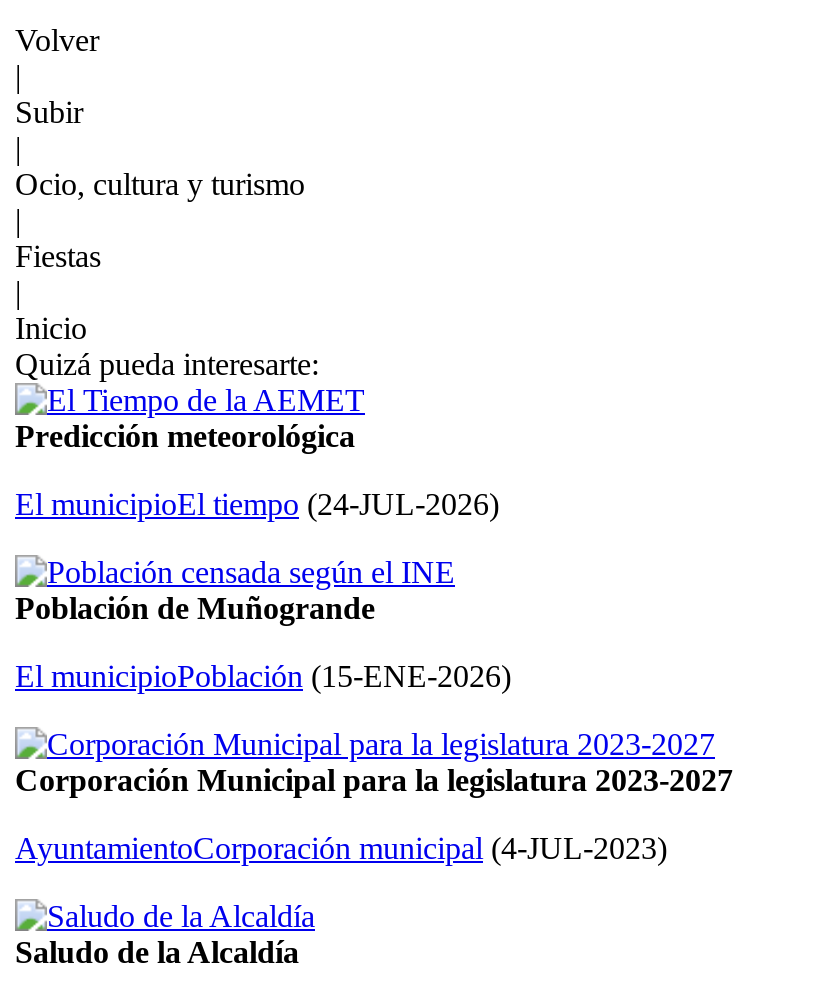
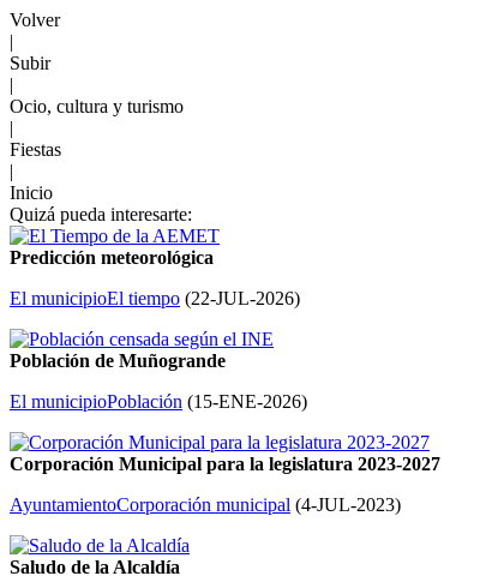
- El municipioEl tiempo (24-JUL-2026)
+ El municipioEl tiempo (22-JUL-2026)
